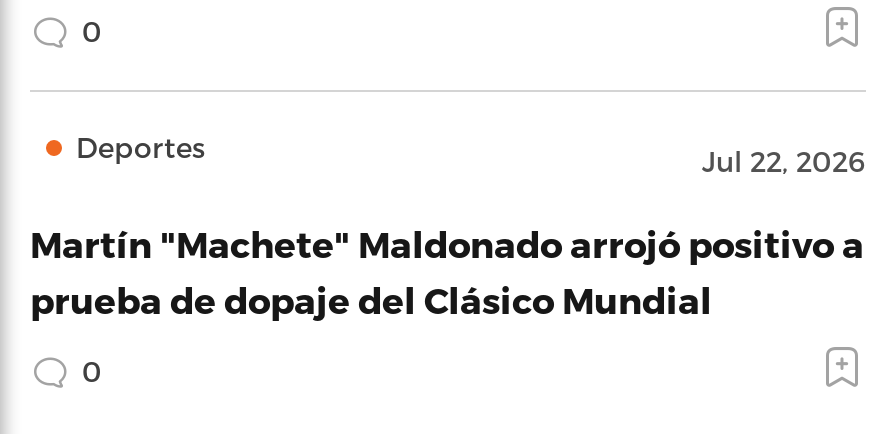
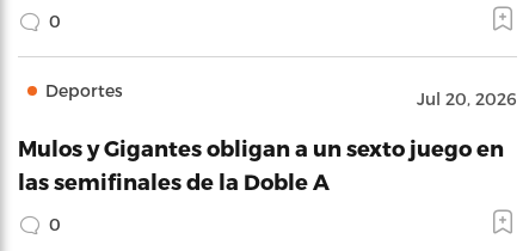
- Jul 22, 2026
+ Jul 20, 2026

- Martín "Machete" Maldonado arrojó positivo a
- prueba de dopaje del Clásico Mundial
+ Mulos y Gigantes obligan a un sexto juego en
+ las semifinales de la Doble A
